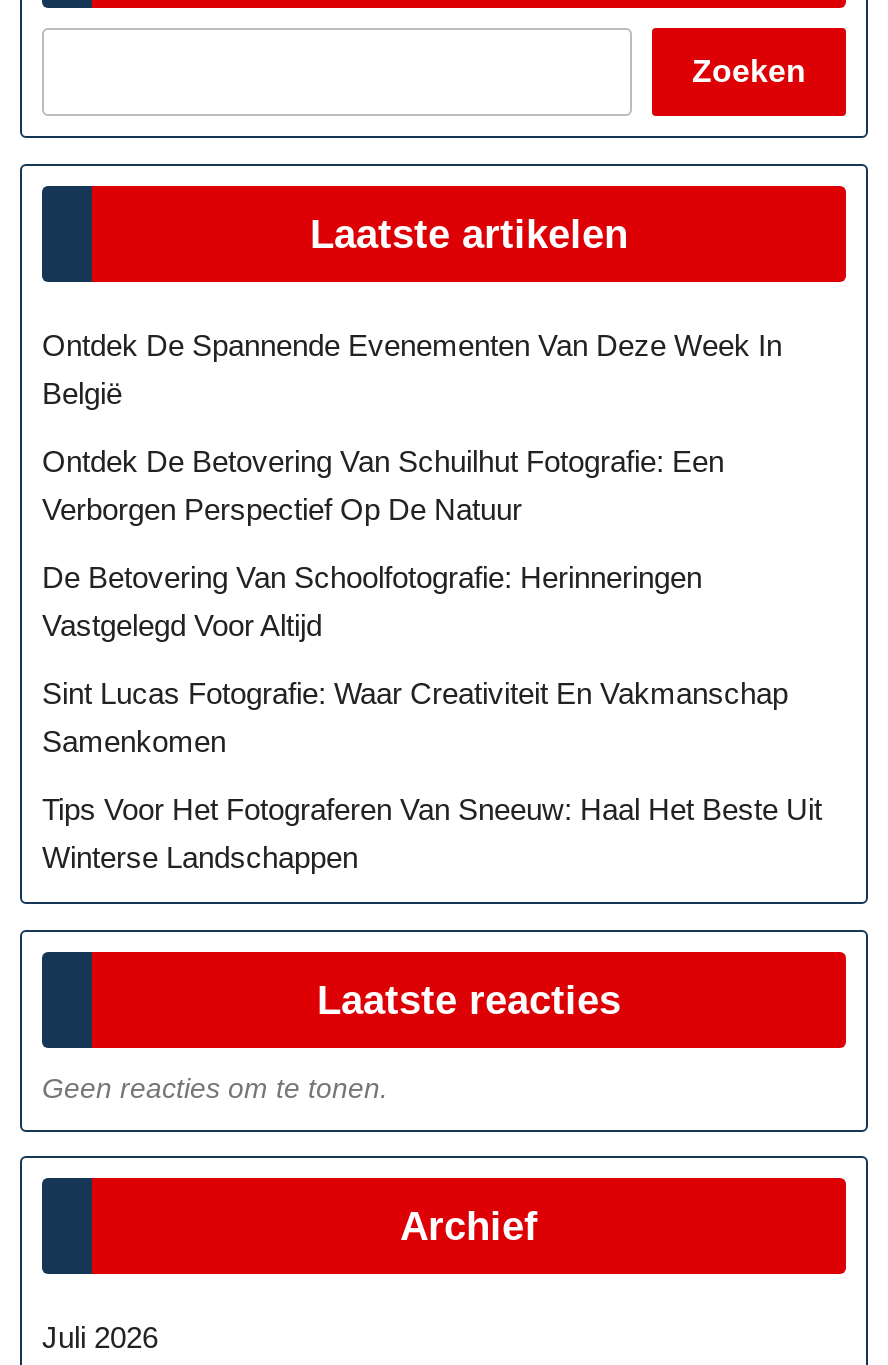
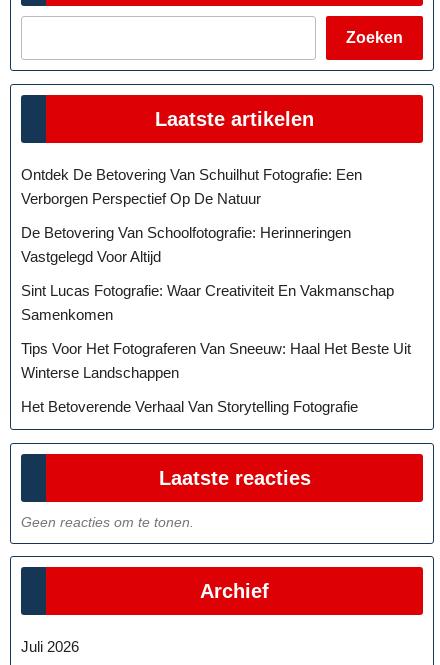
- Ontdek De Spannende Evenementen Van Deze Week In
- België

moved up: Ontdek De Betovering Van Schuilhut Fotografie: Een | Verborgen Perspectief Op De Natuur | De Betovering Van Schoolfotografie: Herinneringen | Vastgelegd Voor Altijd | Sint Lucas Fotografie: Waar Creativiteit En Vakmanschap | Samenkomen | Tips Voor Het Fotograferen Van Sneeuw: Haal Het Beste Uit | Winterse Landschappen

+ Het Betoverende Verhaal Van Storytelling Fotografie
